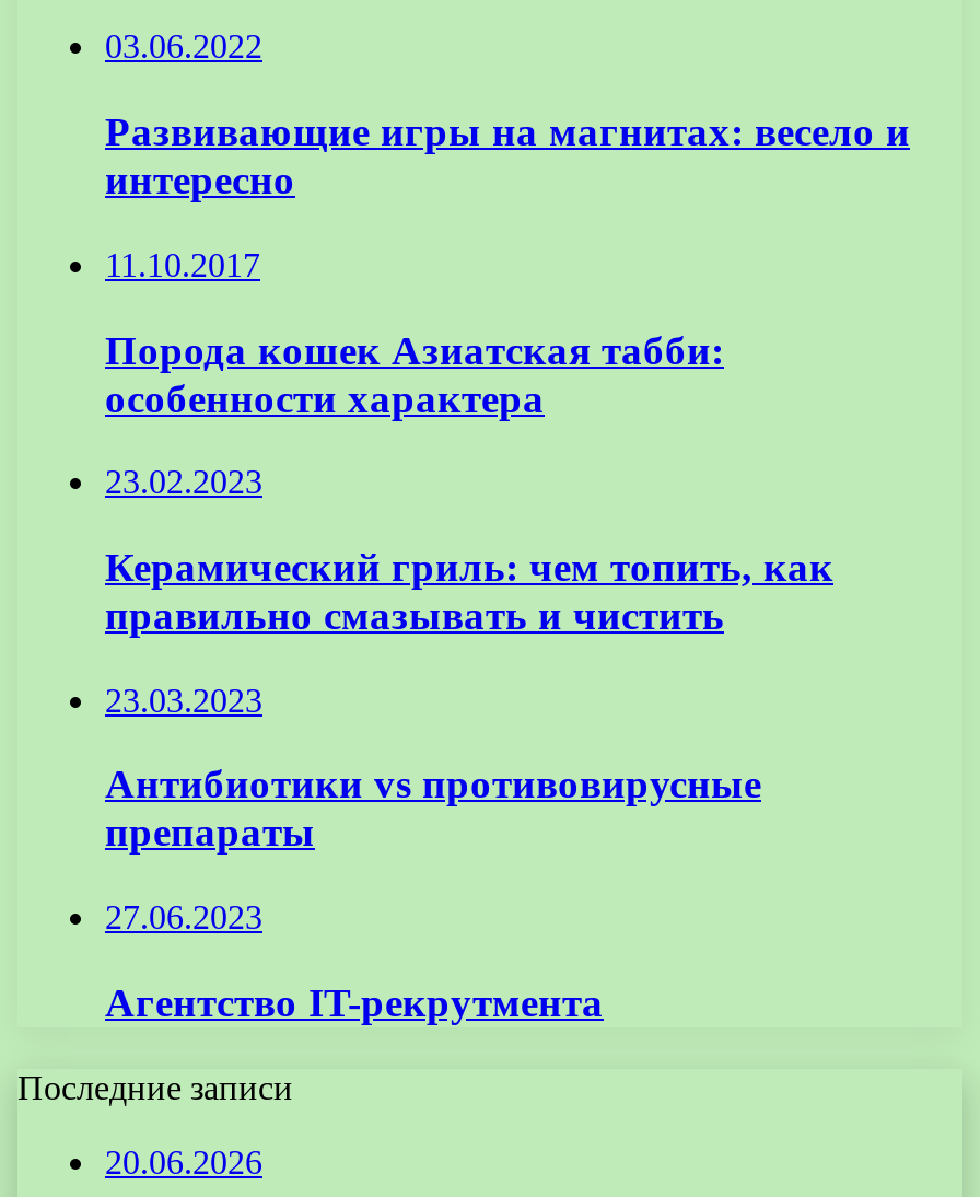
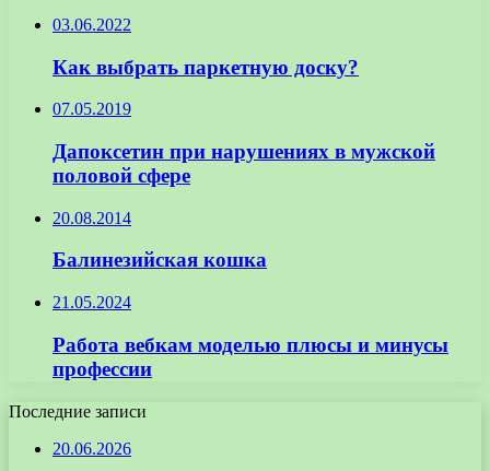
- Развивающие игры на магнитах: весело и
- интересно
- 11.10.2017
- Порода кошек Азиатская табби:
- особенности характера
- 23.02.2023
- Керамический гриль: чем топить, как
- правильно смазывать и чистить
- 23.03.2023
- Антибиотики vs противовирусные
- препараты
- 27.06.2023
- Агентство IT-рекрутмента
+ Как выбрать паркетную доску?
+ 07.05.2019
+ Дапоксетин при нарушениях в мужской
+ половой сфере
+ 20.08.2014
+ Балинезийская кошка
+ 21.05.2024
+ Работа вебкам моделью плюсы и минусы
+ профессии
